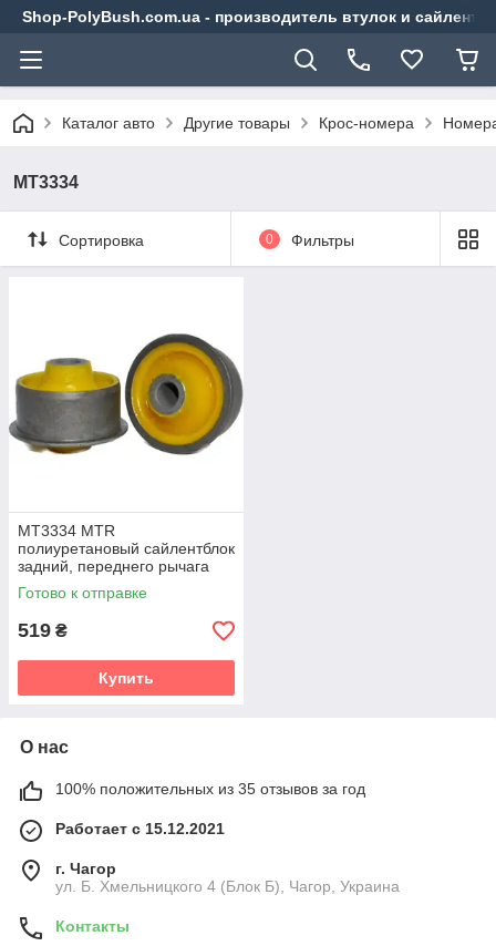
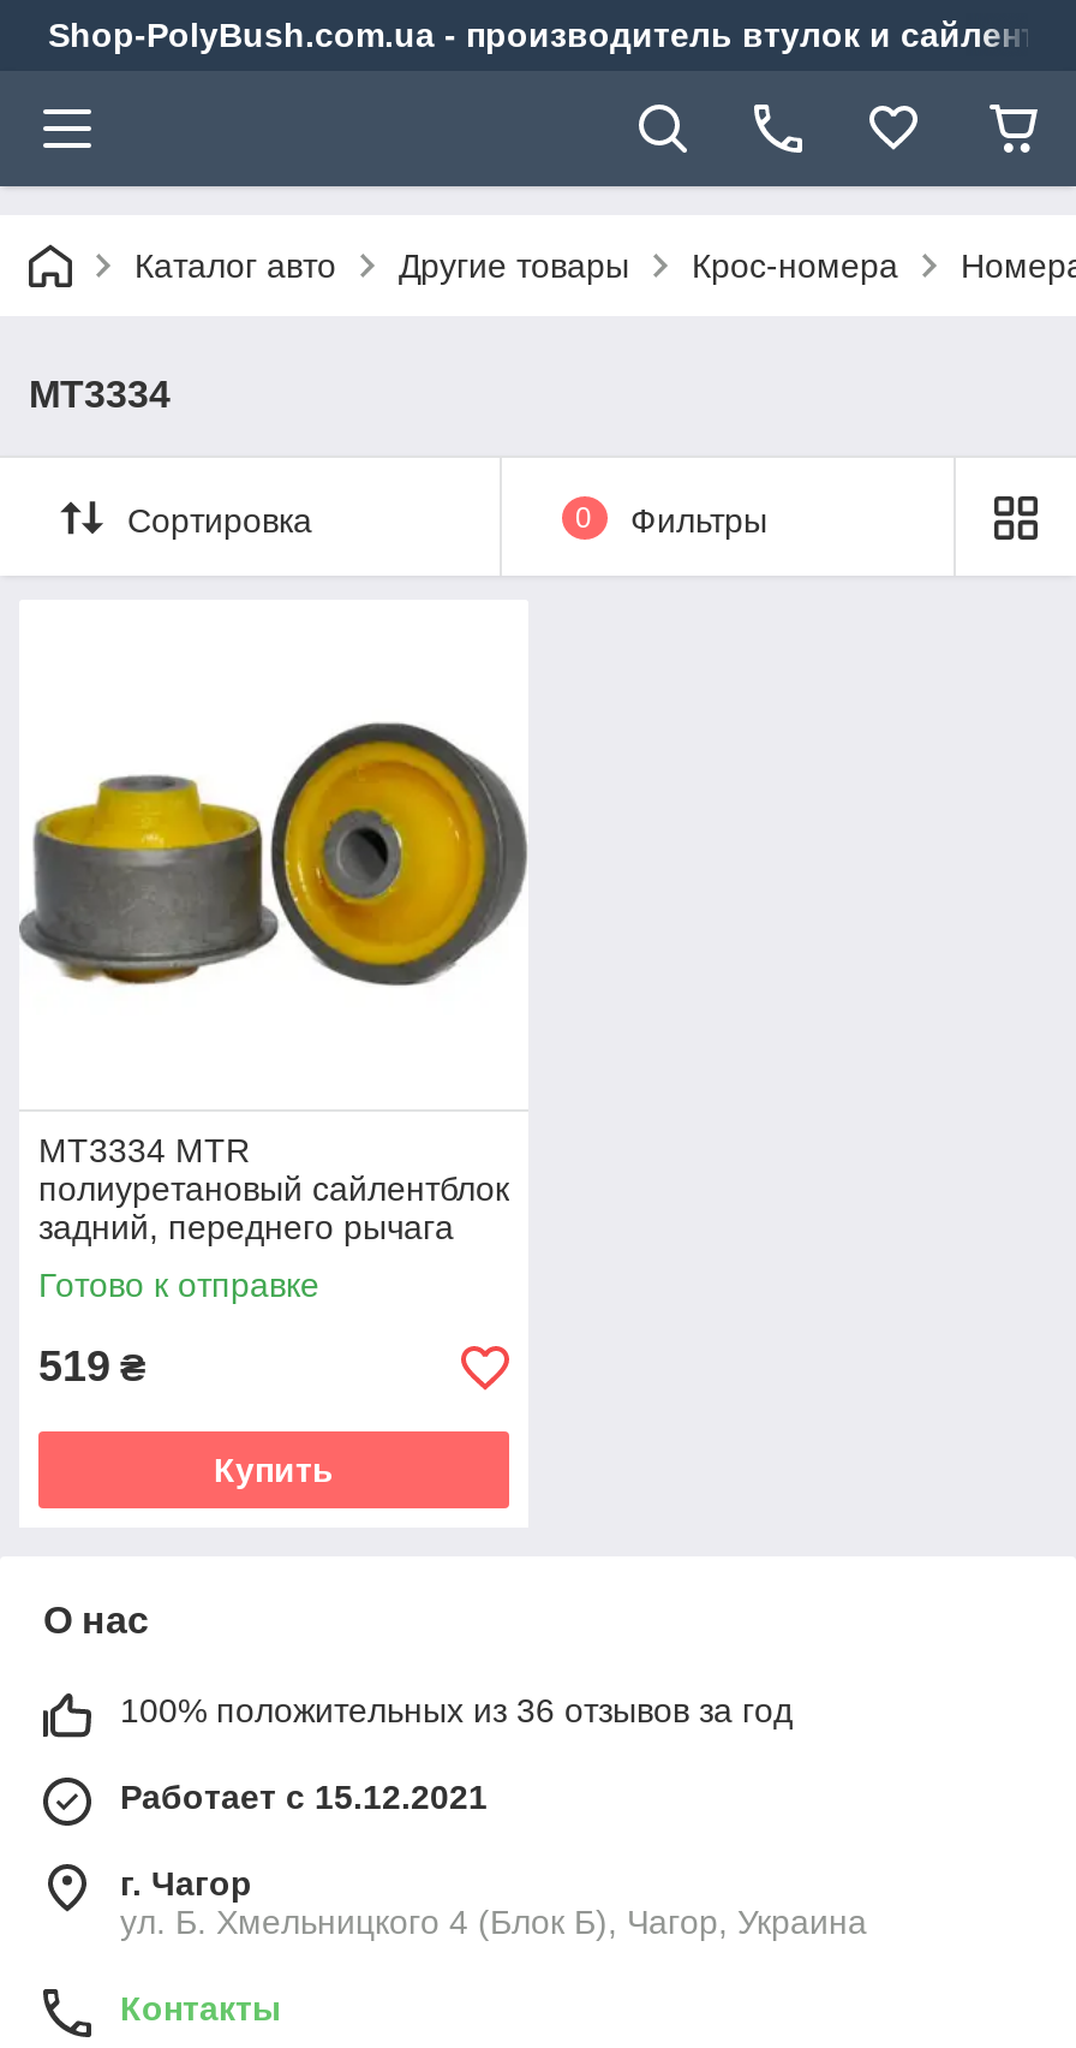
- 100% положительных из 35 отзывов за год
+ 100% положительных из 36 отзывов за год
